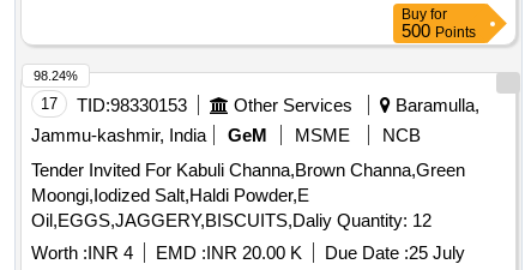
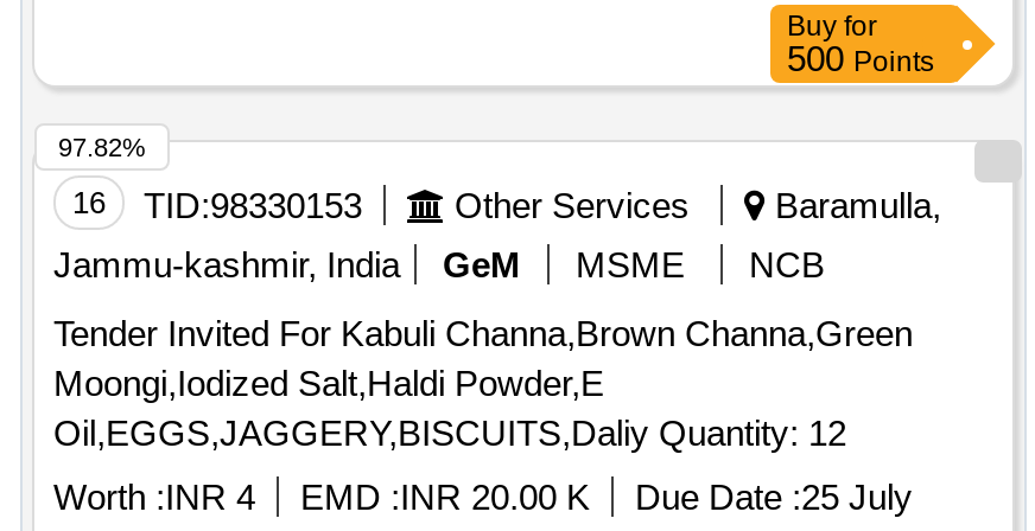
- 98.24%
+ 97.82%

- 17 TID:98330153
+ 16 TID:98330153
